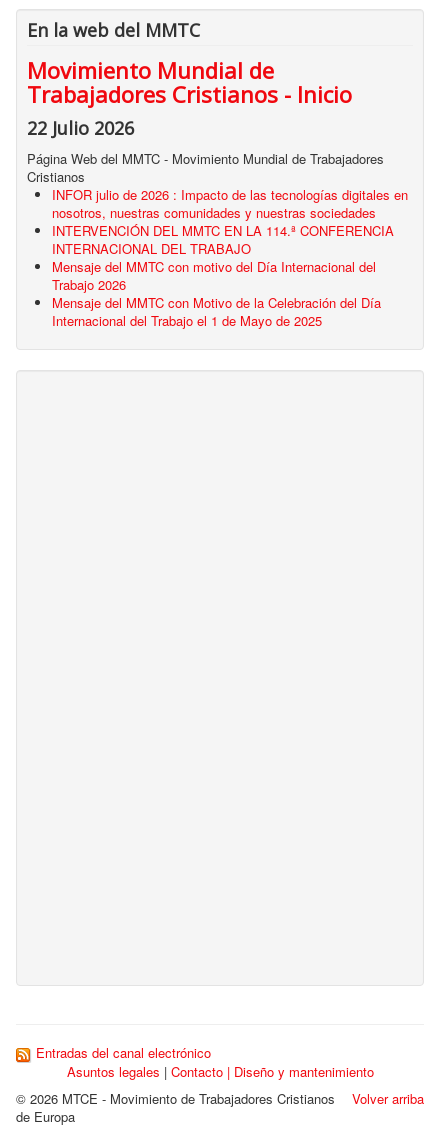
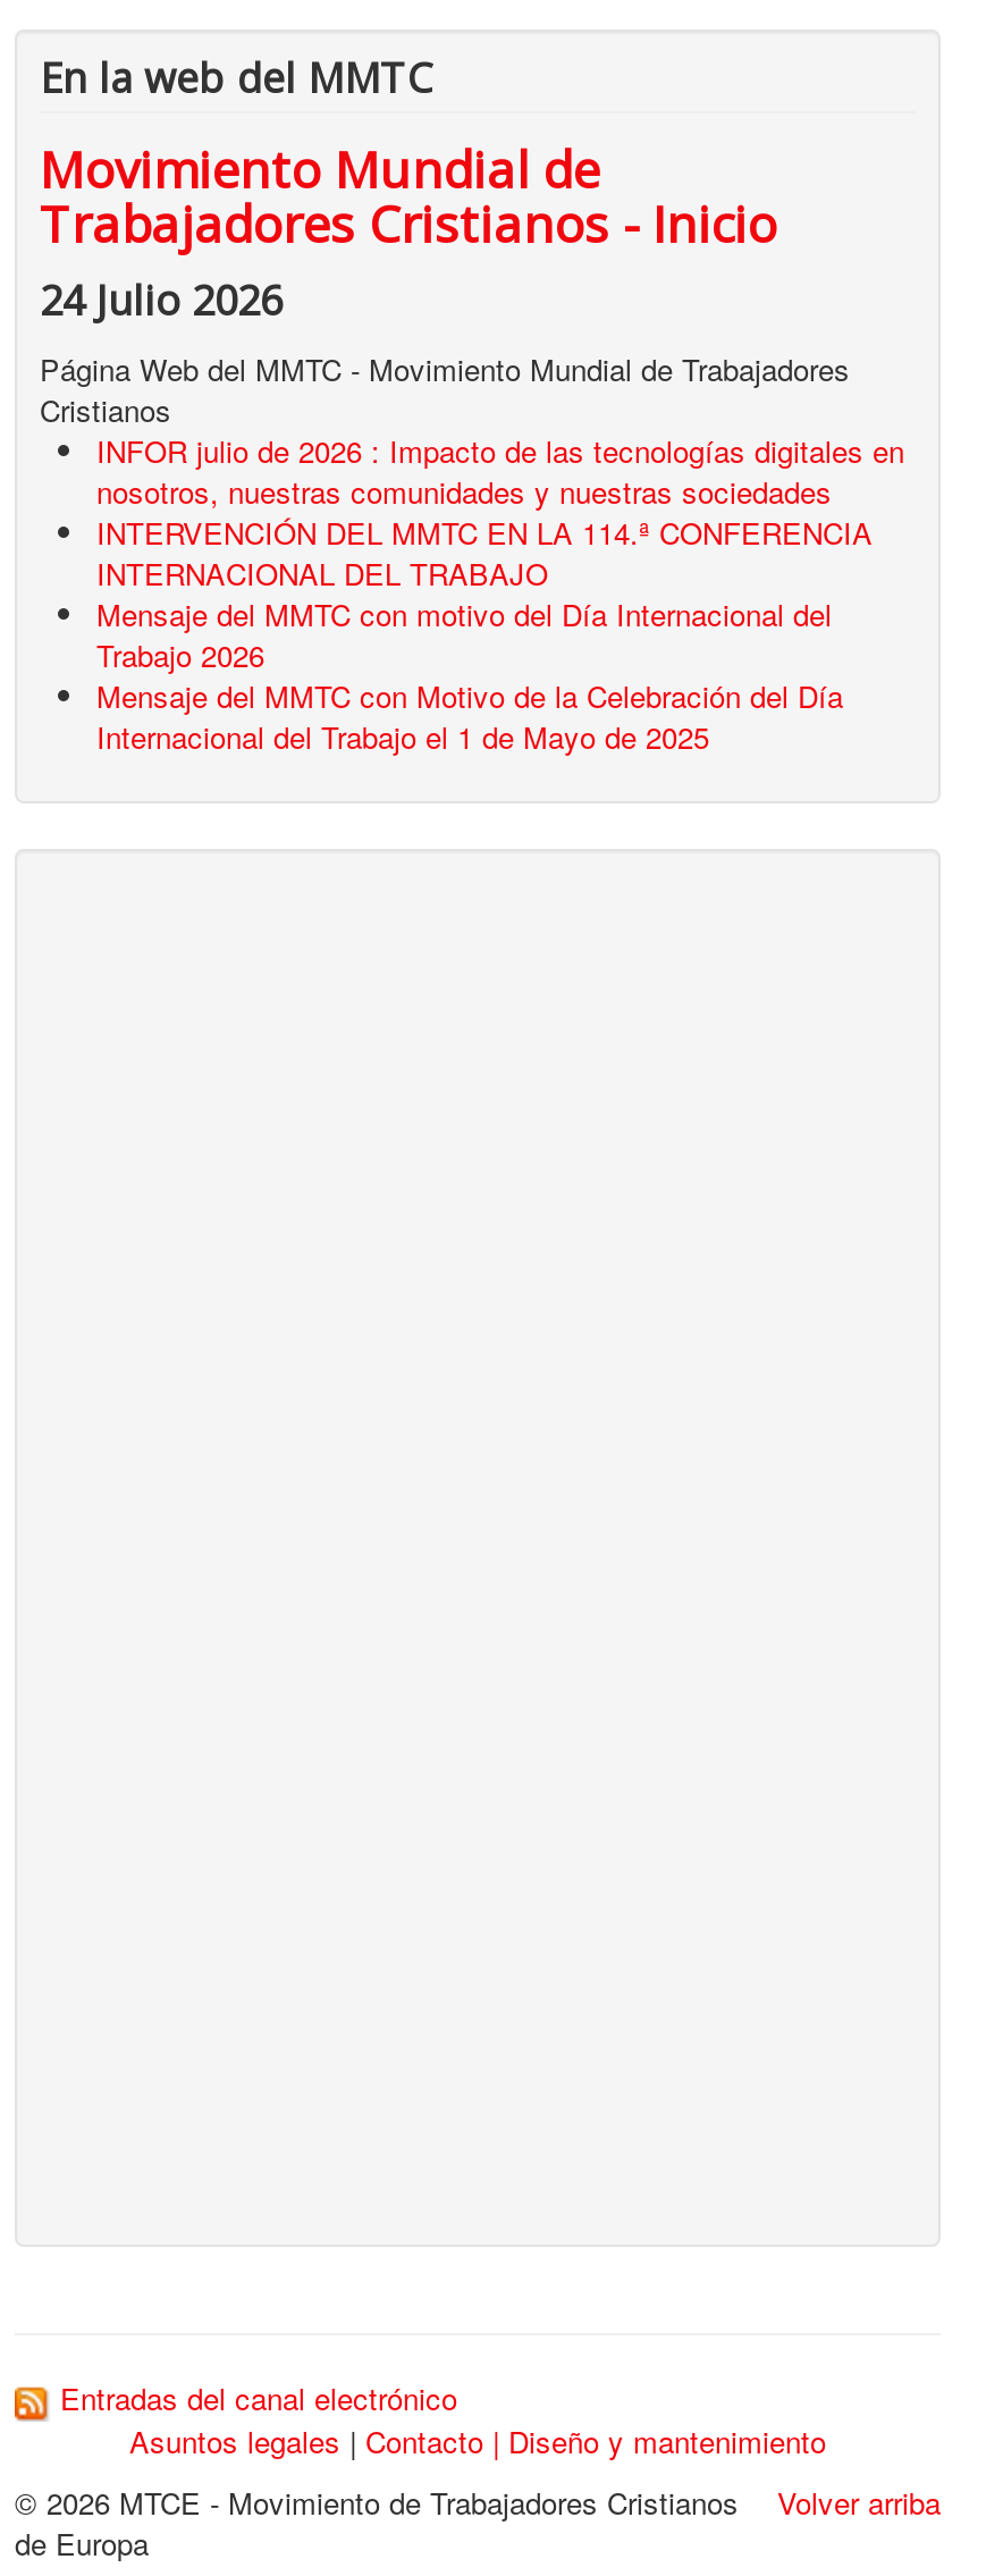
- 22 Julio 2026
+ 24 Julio 2026
